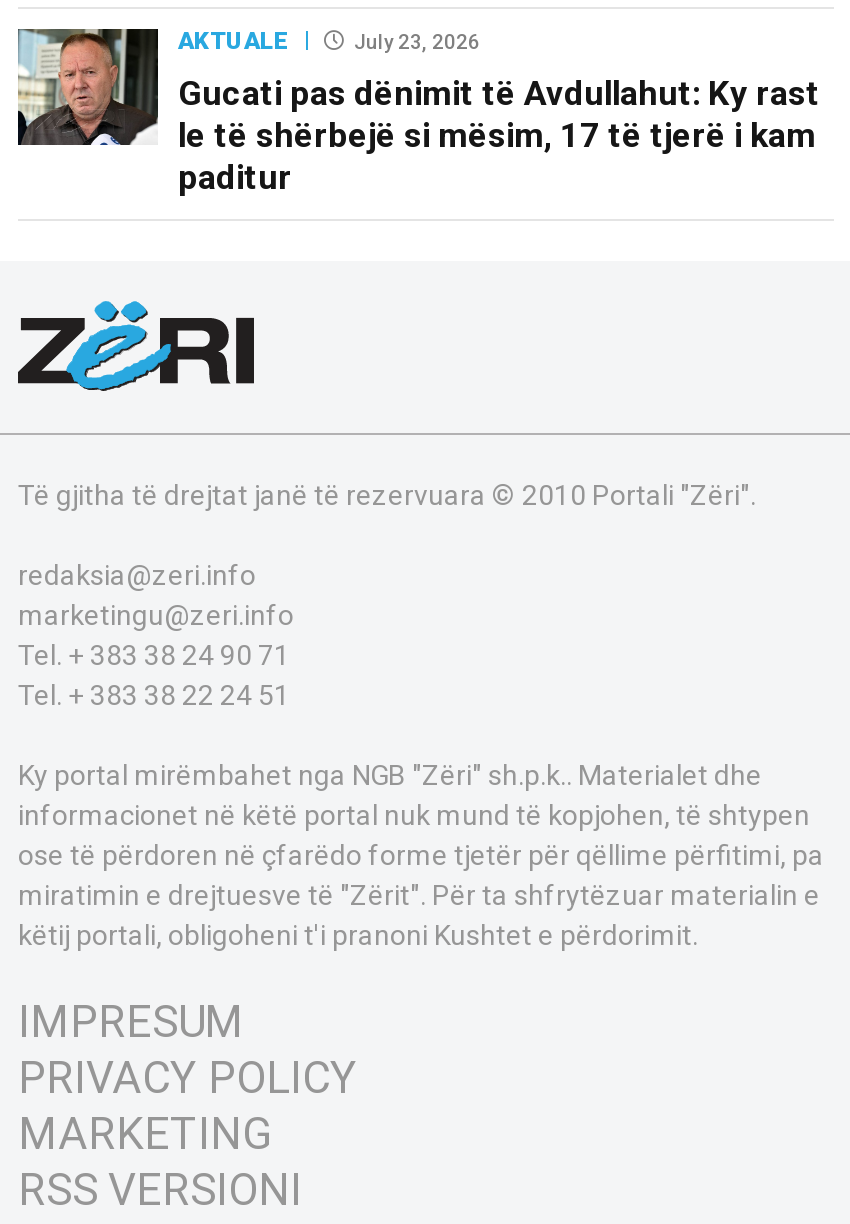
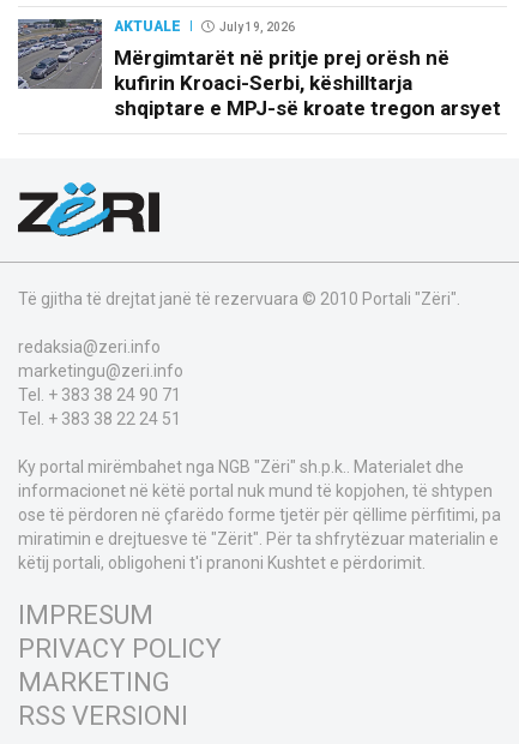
- [image]
- Gucati pas dënimit të Avdullahut: Ky rast
- le të shërbejë si mësim, 17 të tjerë i kam
- paditur
+ [image]
+ Mërgimtarët në pritje prej orësh në
+ kufirin Kroaci-Serbi, këshilltarja
+ shqiptare e MPJ-së kroate tregon arsyet

- July 23, 2026
+ July 19, 2026
